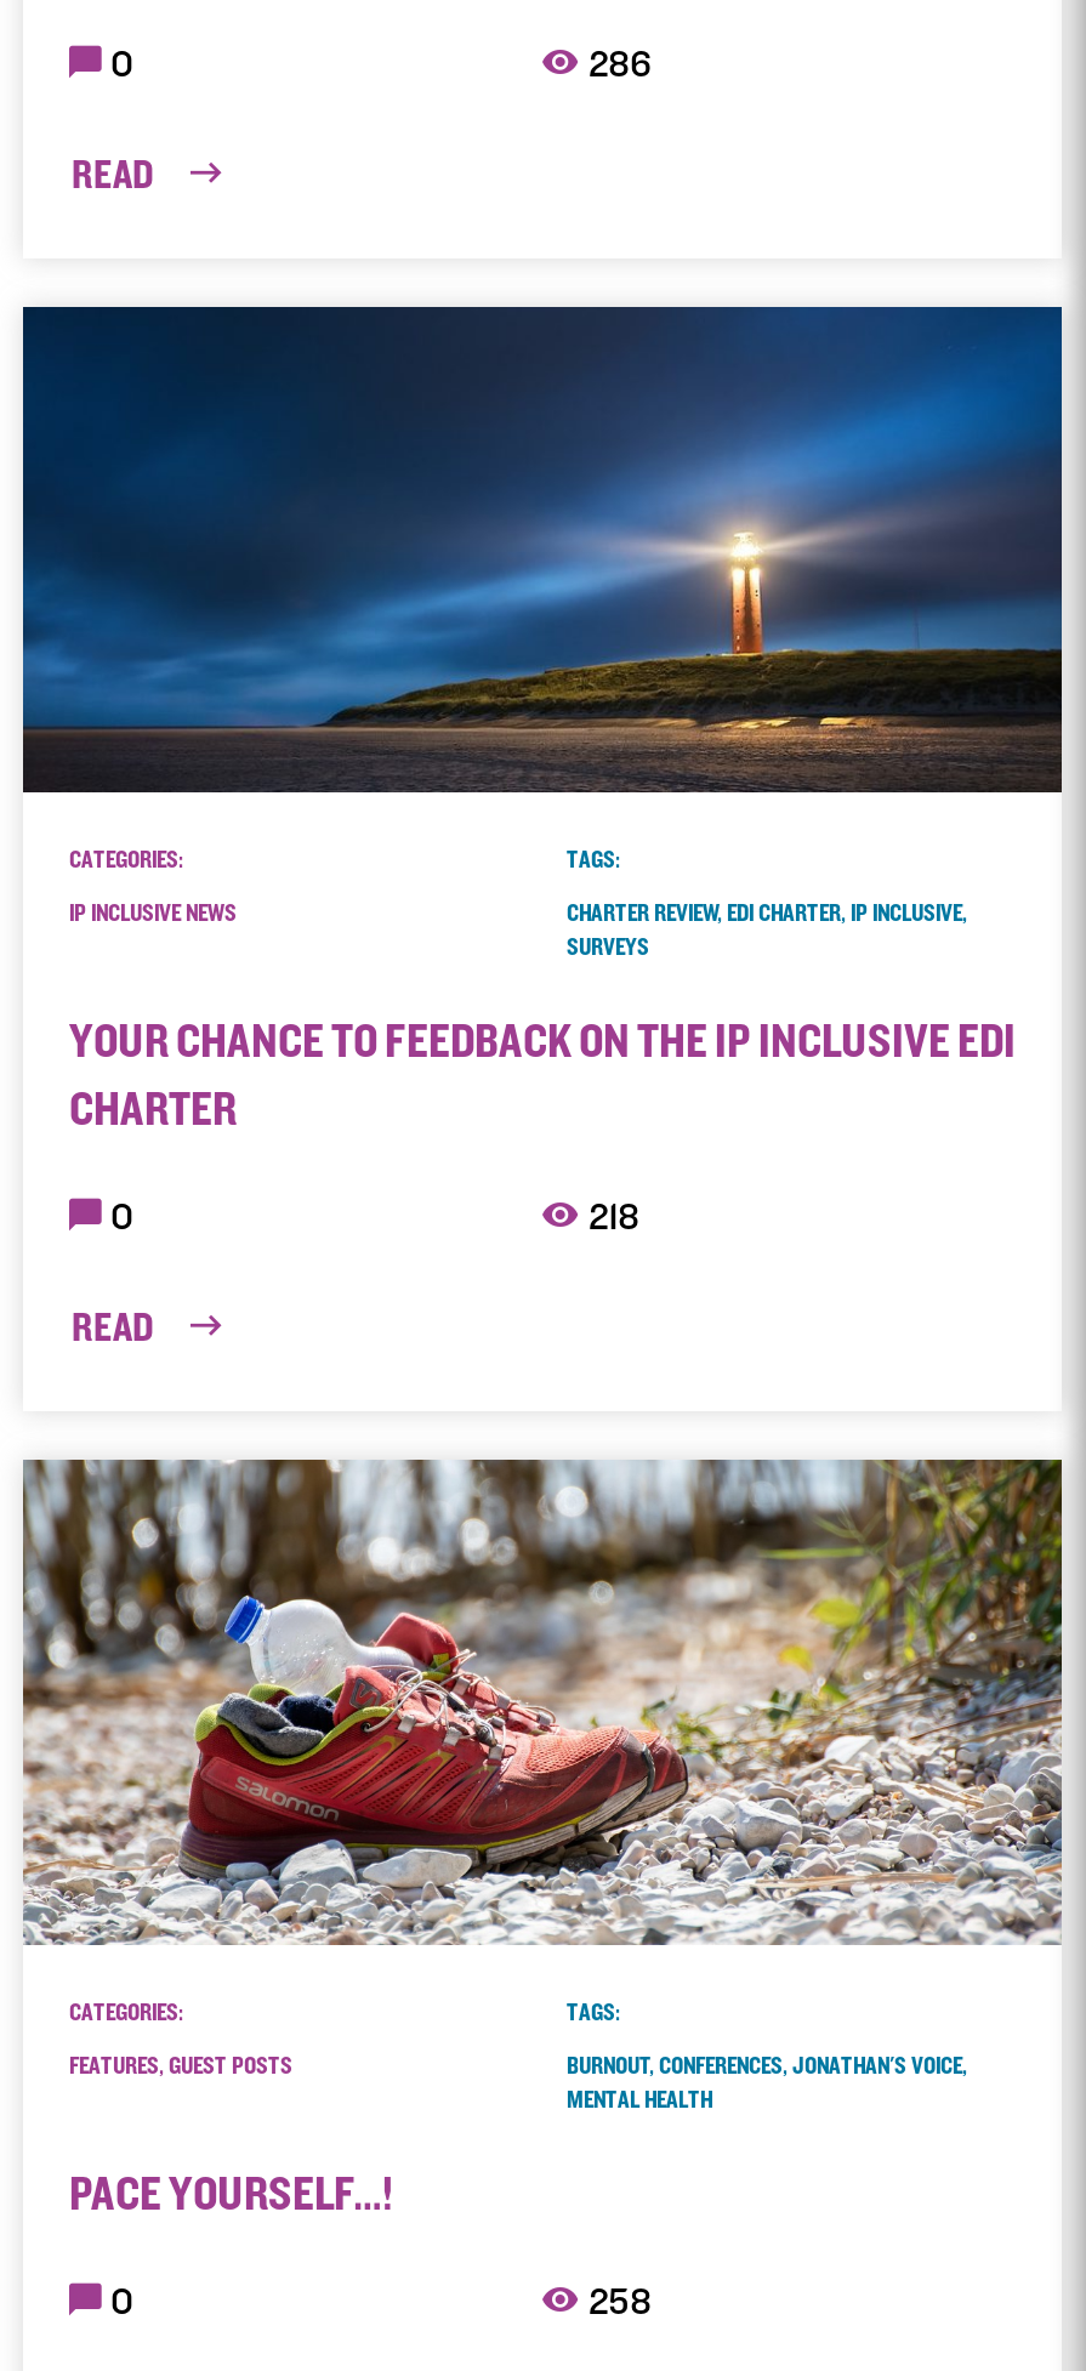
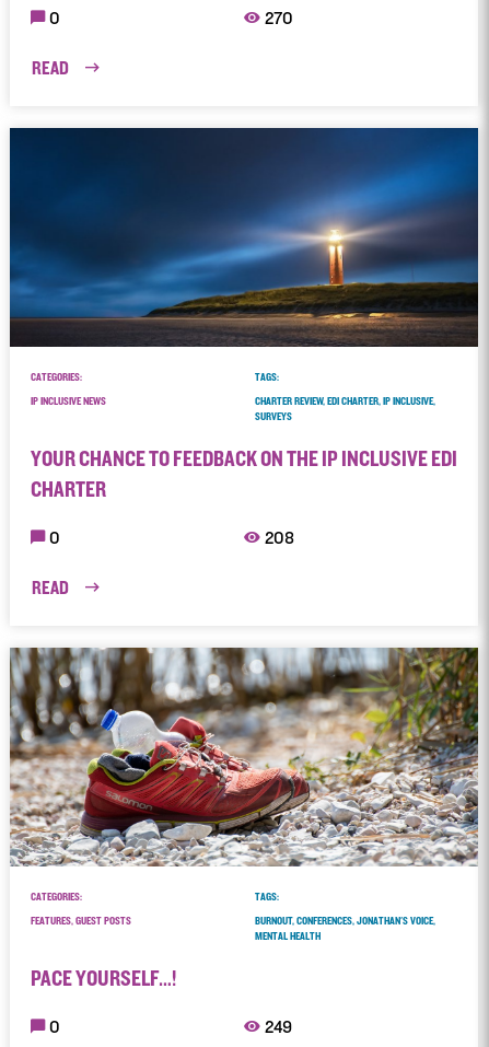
- 286
+ 270

- 218
+ 208

- 258
+ 249
